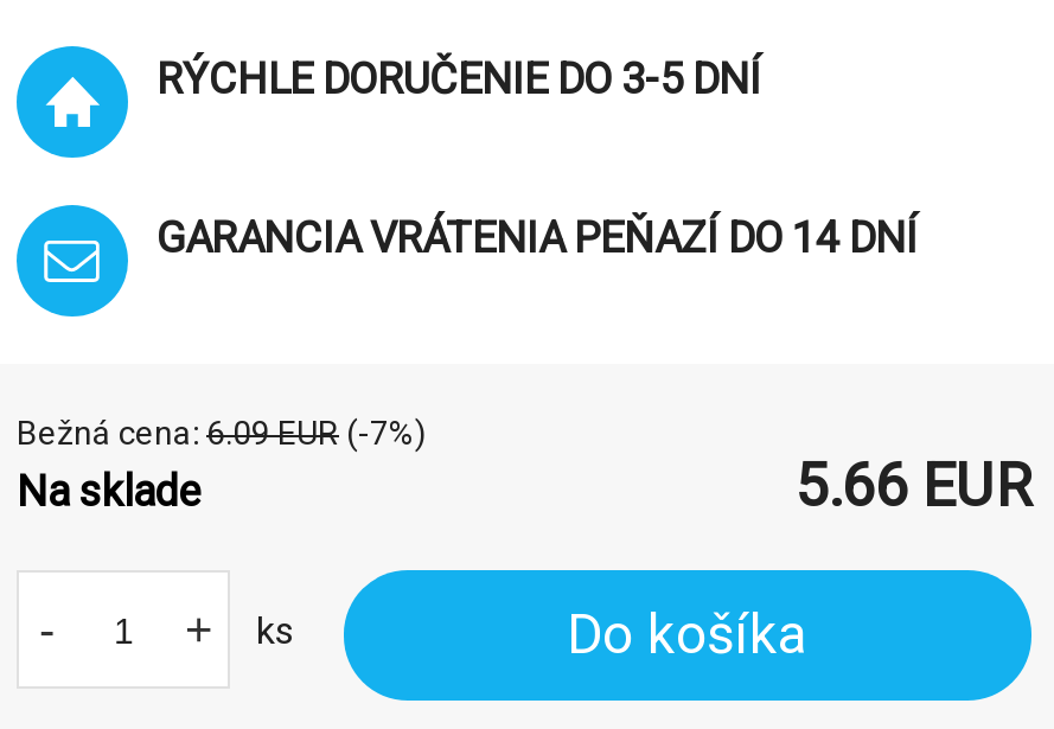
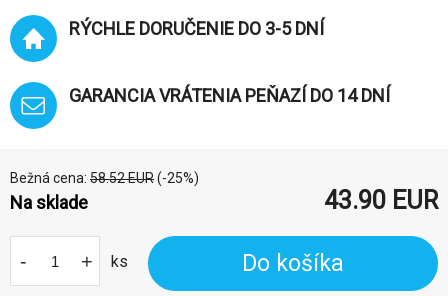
- Bežná cena: 6.09 EUR (-7%)
+ Bežná cena: 58.52 EUR (-25%)

- 5.66 EUR
+ 43.90 EUR
